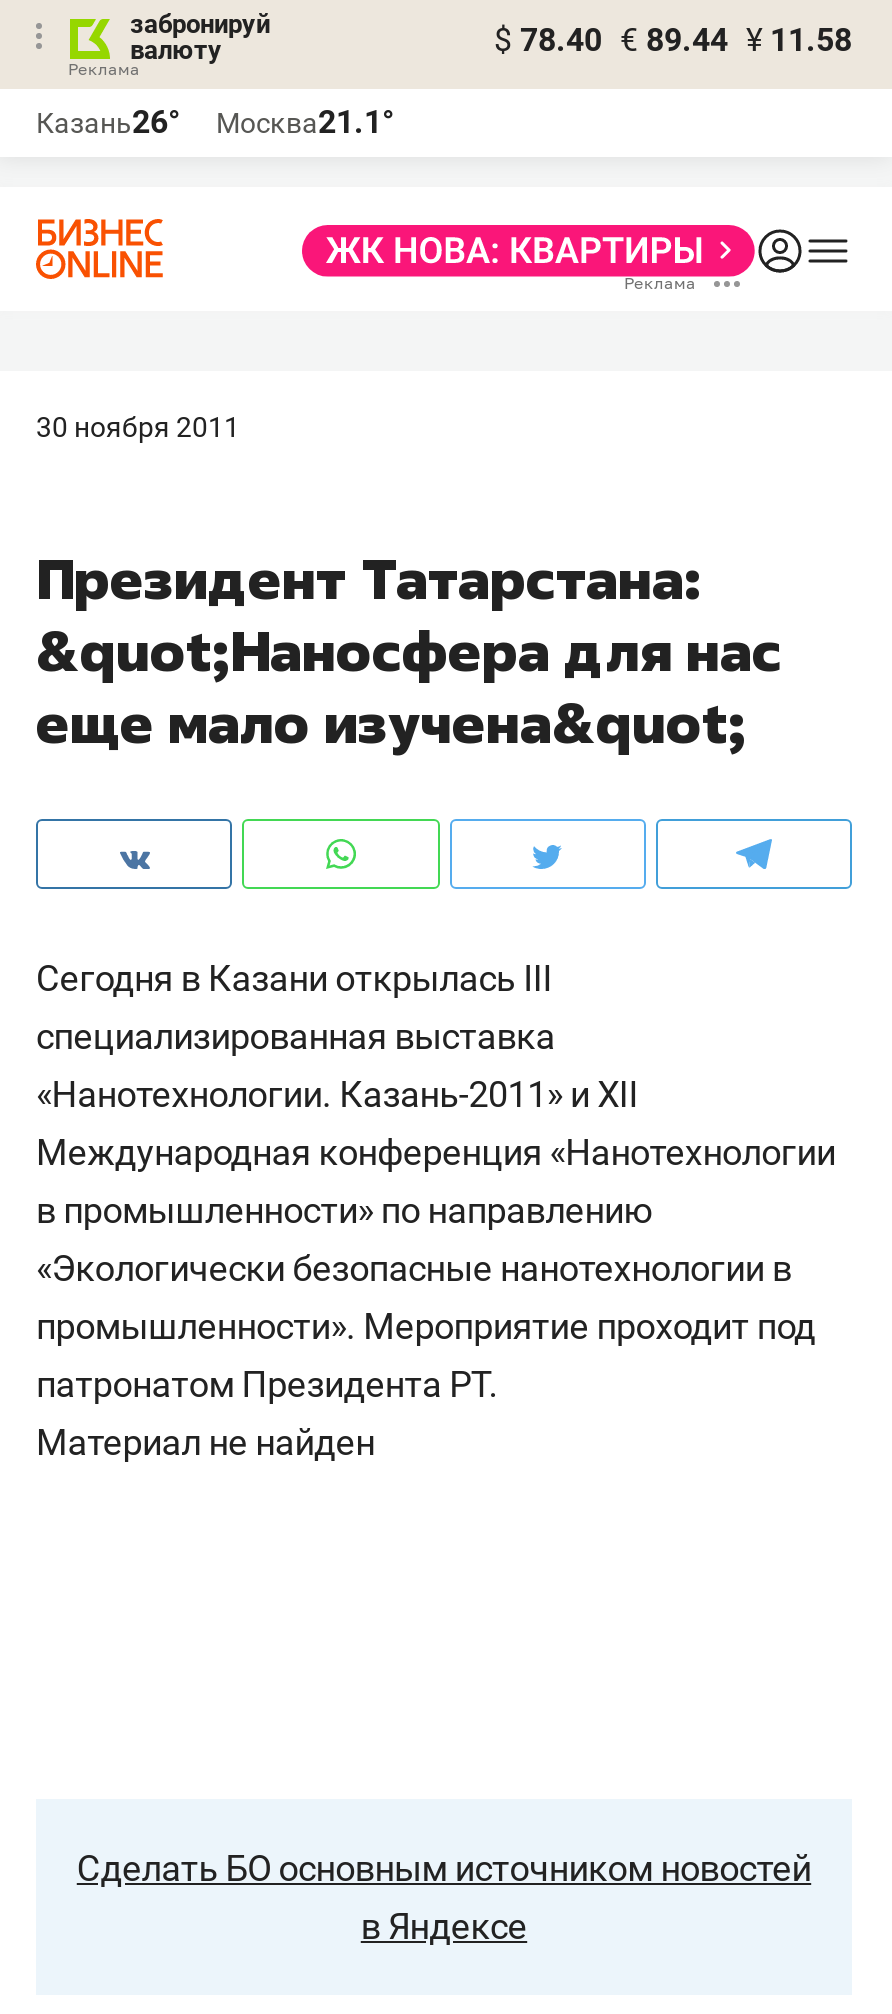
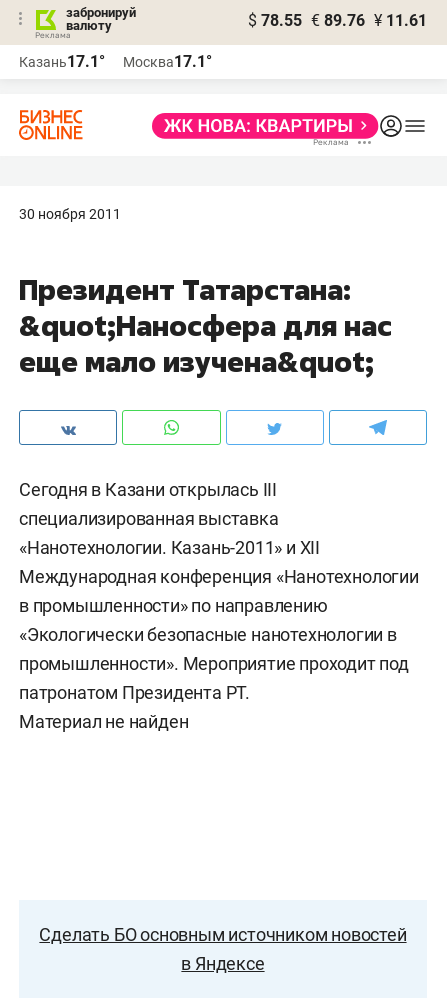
- $ 78.40 € 89.44 ¥ 11.58
+ $ 78.55 € 89.76 ¥ 11.61

- Казань26°
+ Казань17.1°

- Москва21.1°
+ Москва17.1°
